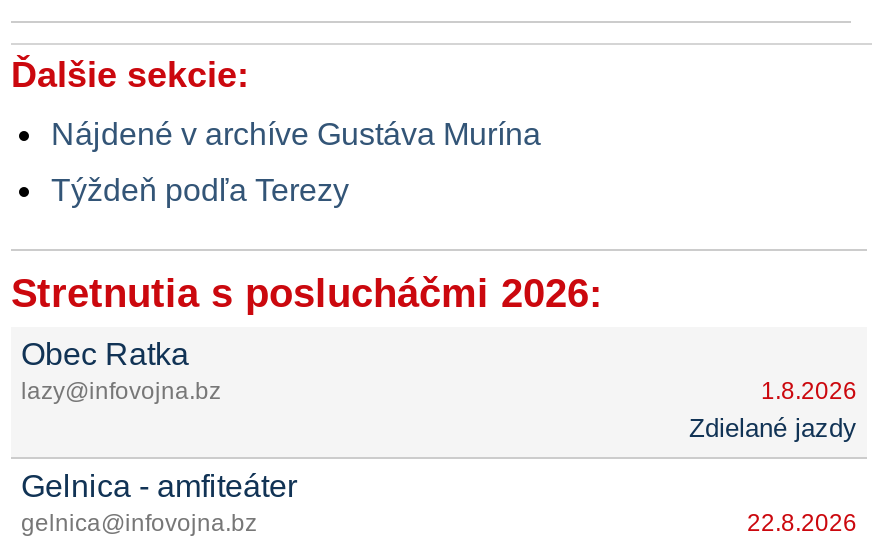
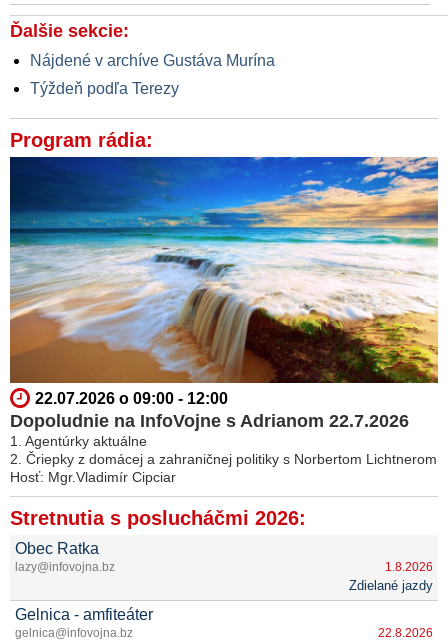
+ [image]
+ 22.07.2026 o 09:00 - 12:00
+ Dopoludnie na InfoVojne s Adrianom 22.7.2026
+ 1. Agentúrky aktuálne
+ 2. Čriepky z domácej a zahraničnej politiky s Norbertom Lichtnerom
+ Hosť: Mgr.Vladimír Cipciar

+ Program rádia:
